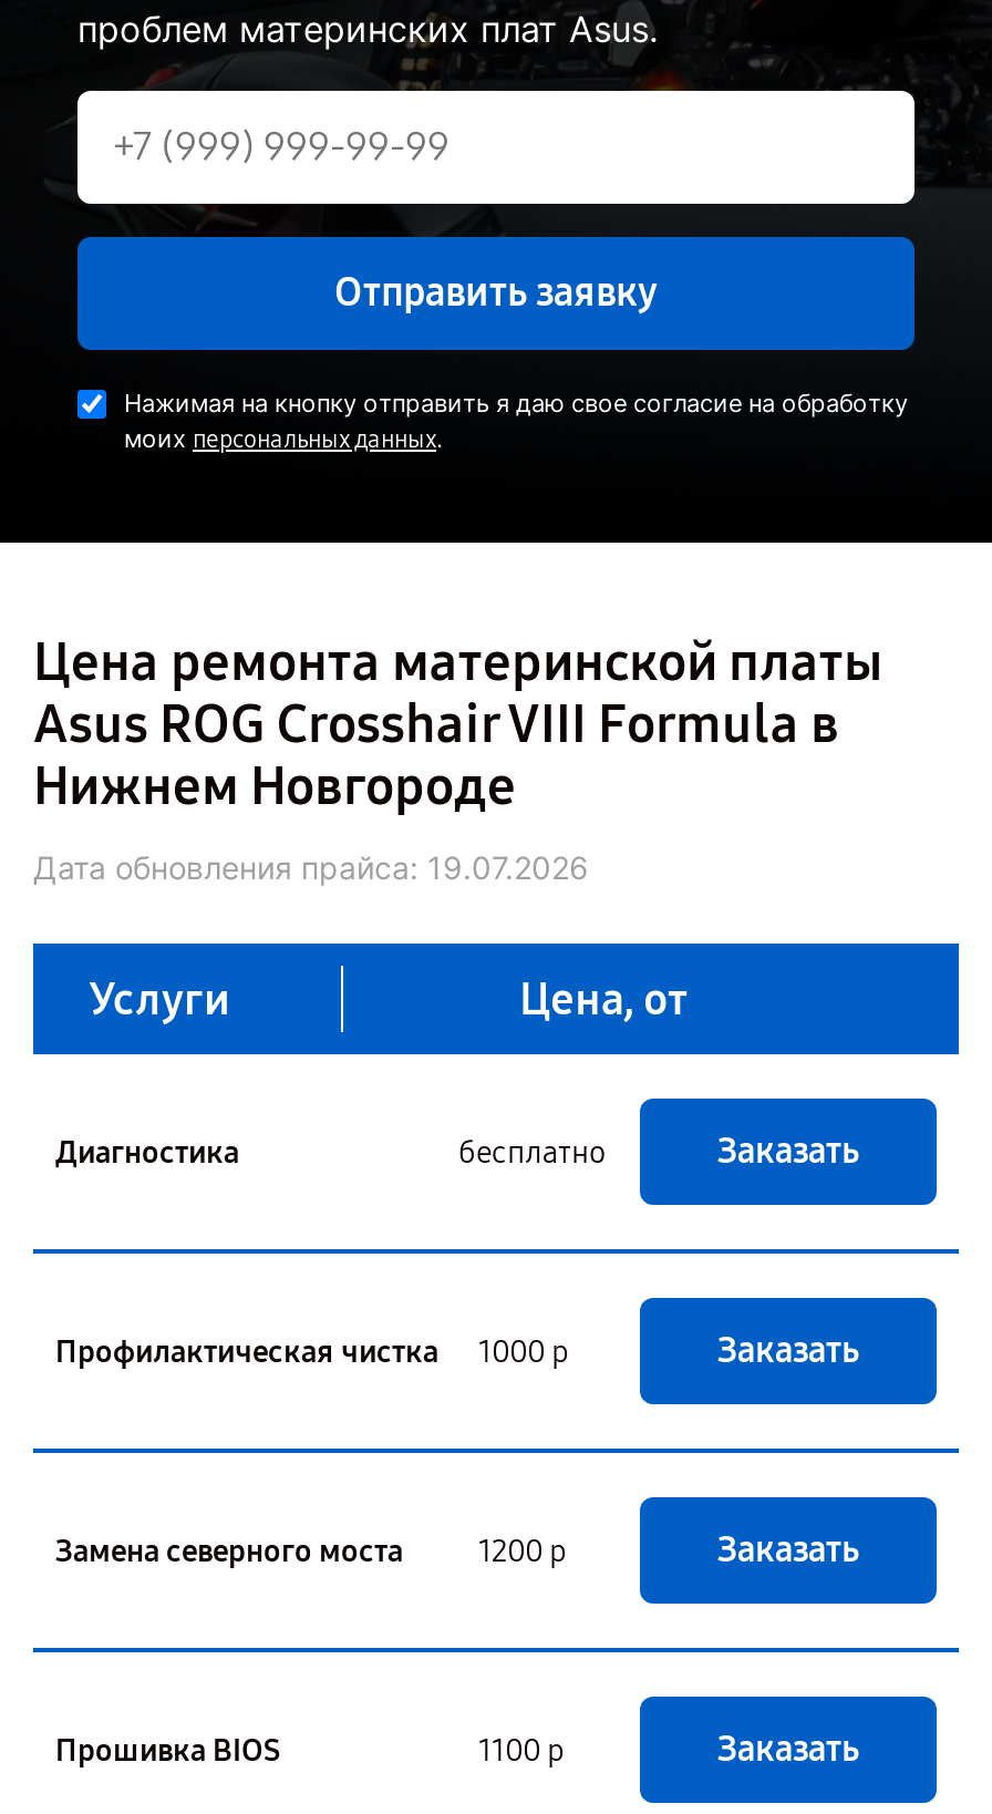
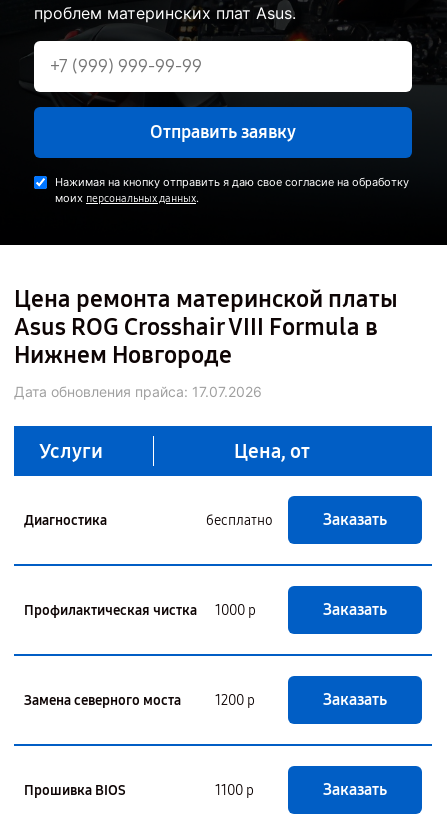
- Дата обновления прайса: 19.07.2026
+ Дата обновления прайса: 17.07.2026
